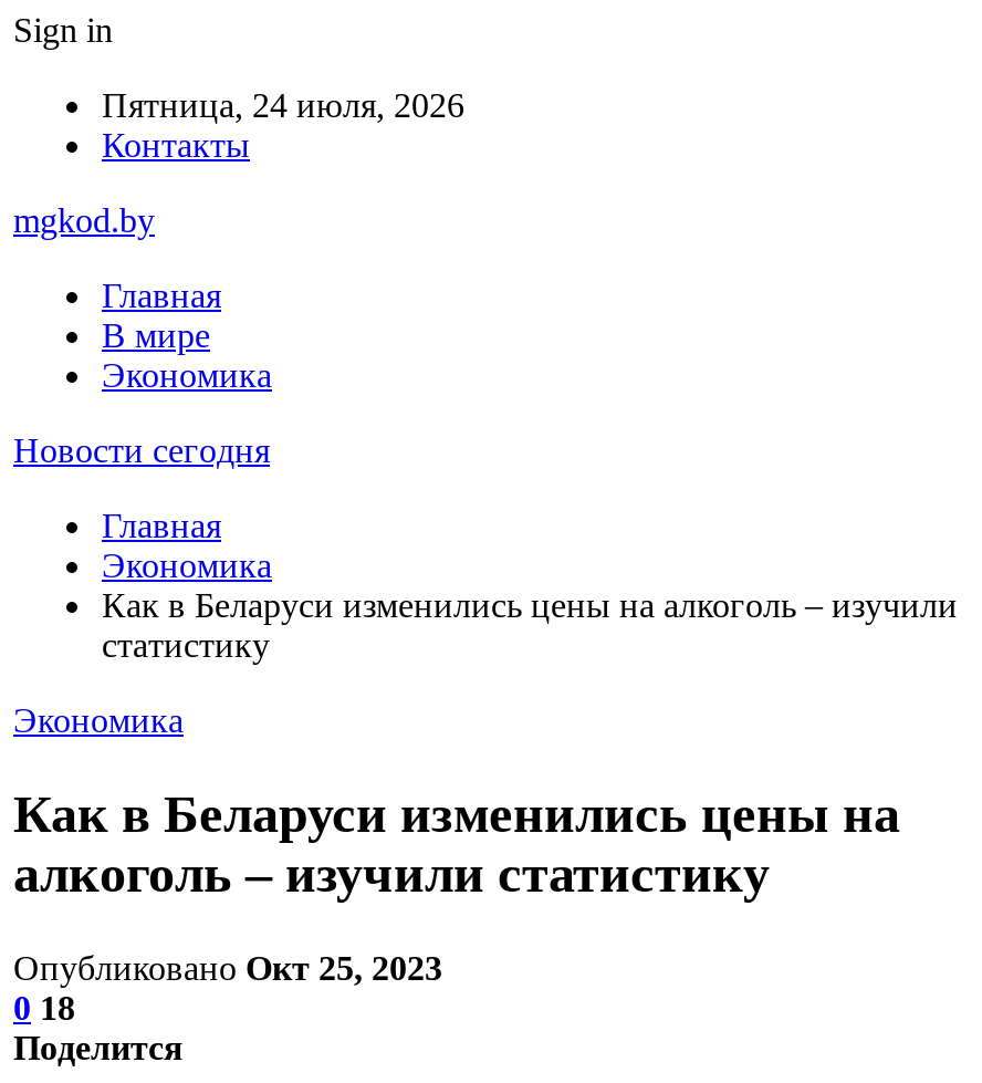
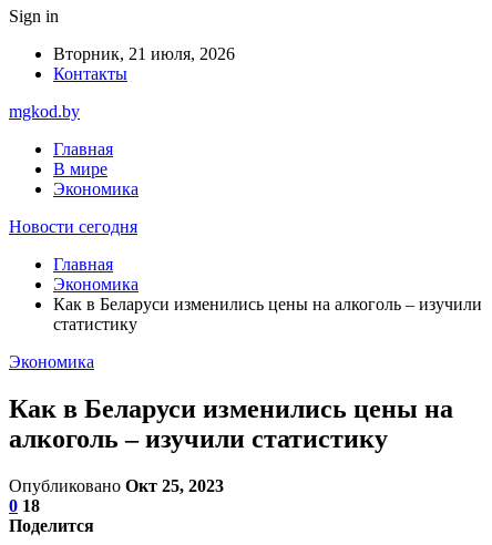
- Пятница, 24 июля, 2026
+ Вторник, 21 июля, 2026
